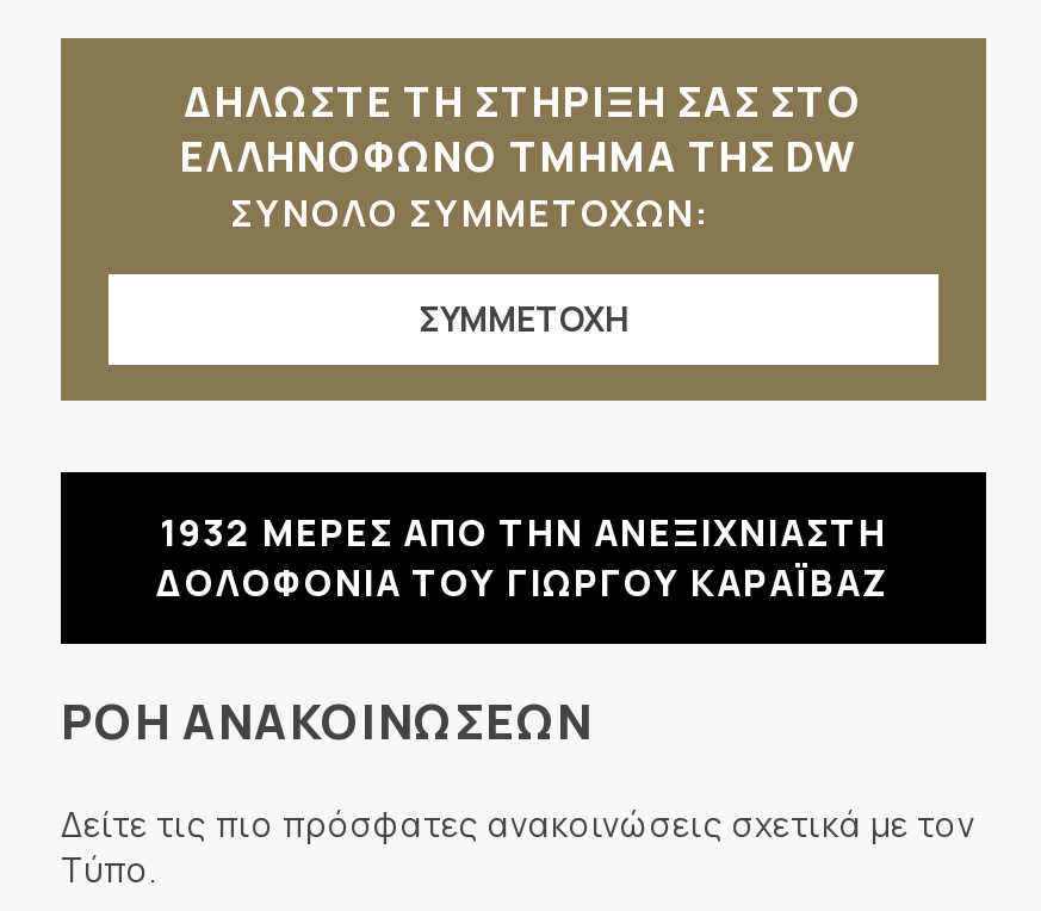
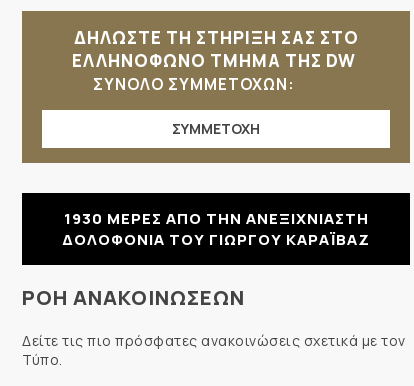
- 1932 ΜΕΡΕΣ ΑΠΟ ΤΗΝ ΑΝΕΞΙΧΝΙΑΣΤΗ
+ 1930 ΜΕΡΕΣ ΑΠΟ ΤΗΝ ΑΝΕΞΙΧΝΙΑΣΤΗ
